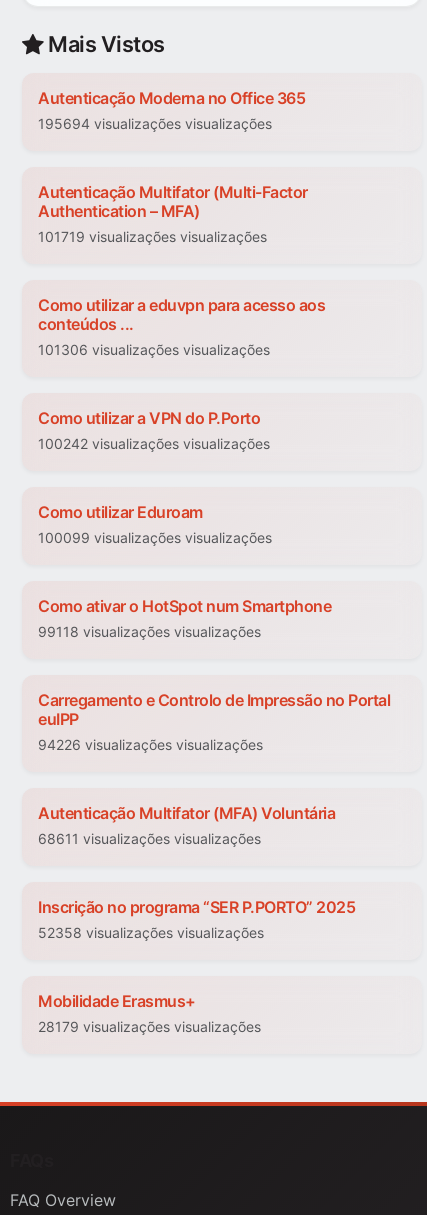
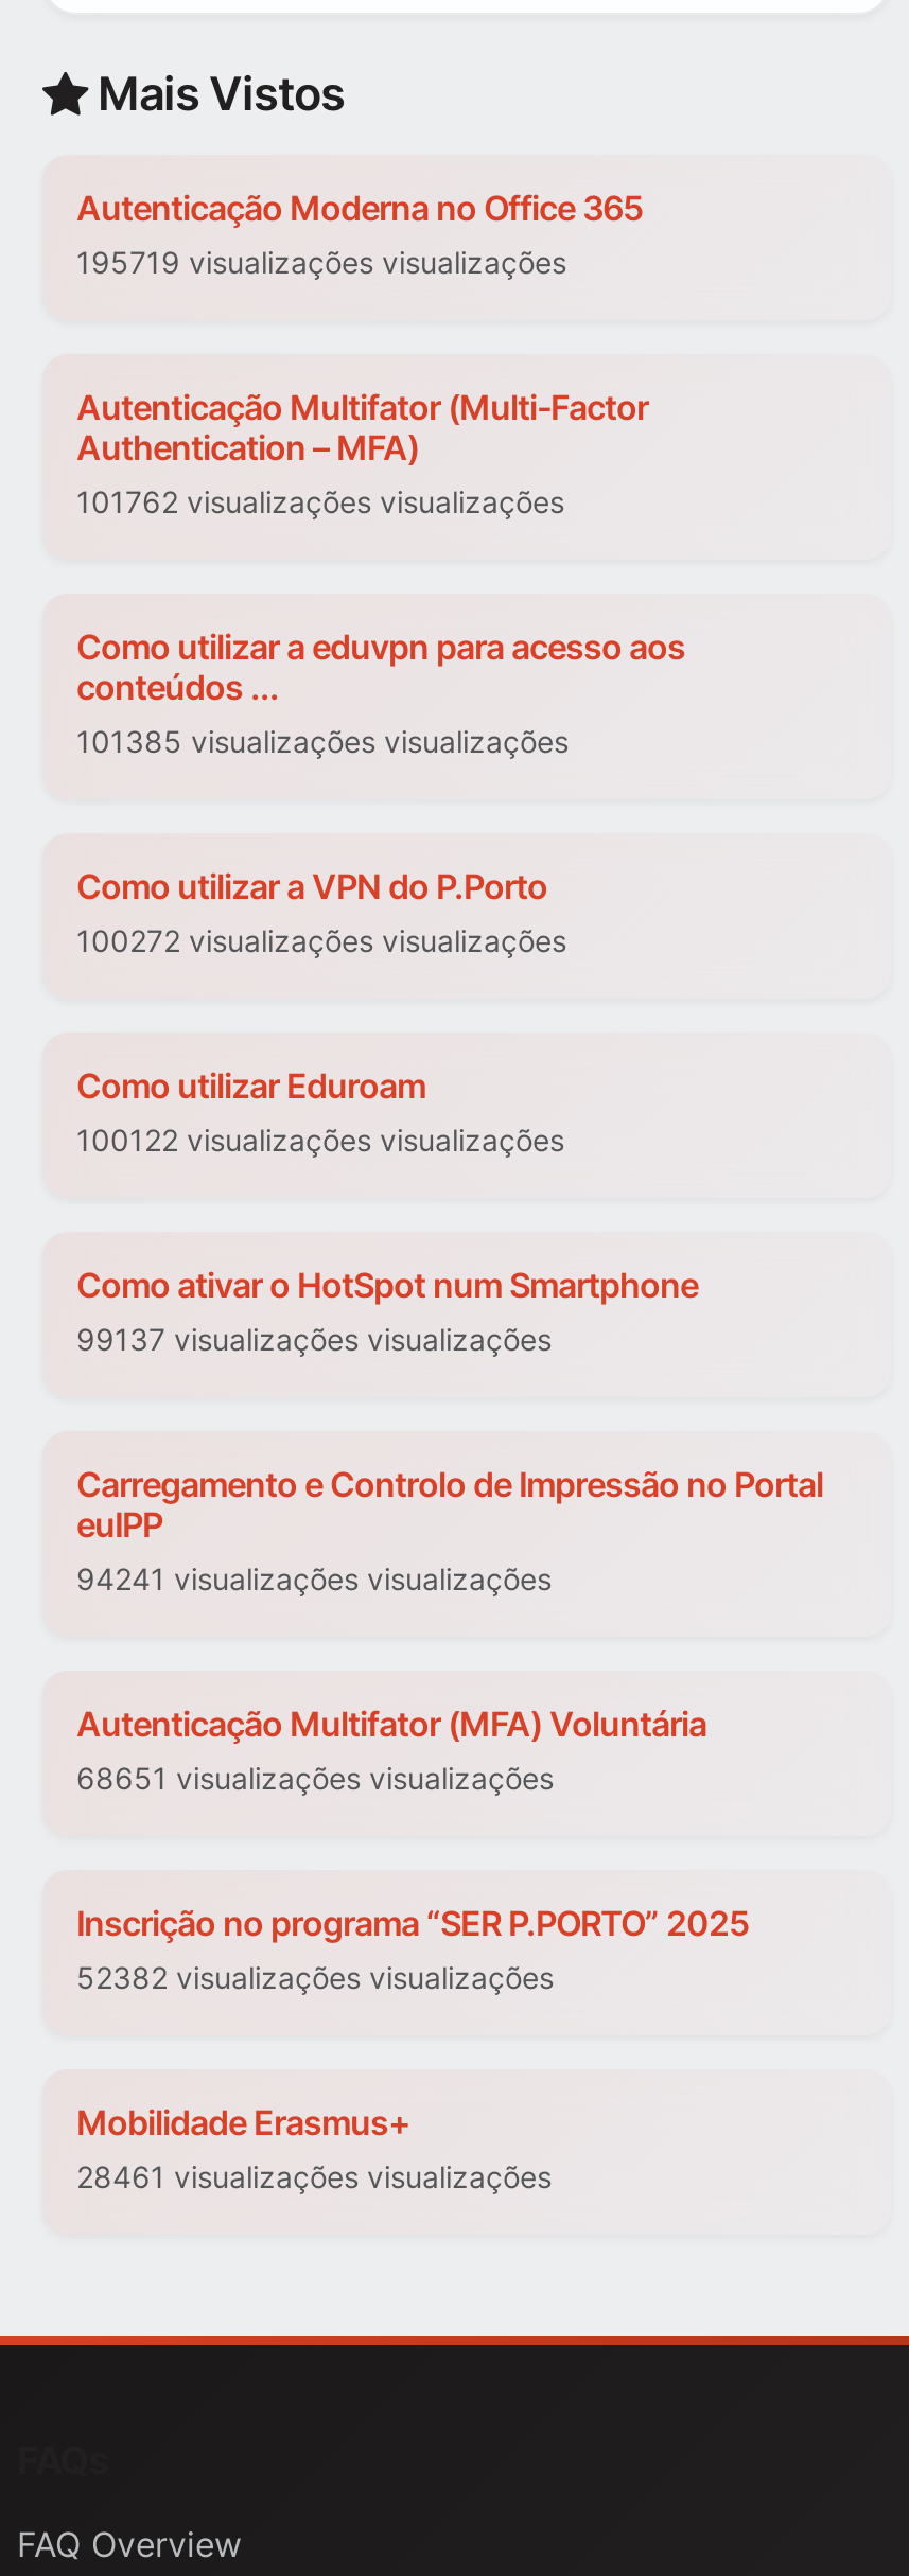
- 195694 visualizações visualizações
+ 195719 visualizações visualizações

- 101719 visualizações visualizações
+ 101762 visualizações visualizações

- 101306 visualizações visualizações
+ 101385 visualizações visualizações

- 100242 visualizações visualizações
+ 100272 visualizações visualizações

- 100099 visualizações visualizações
+ 100122 visualizações visualizações

- 99118 visualizações visualizações
+ 99137 visualizações visualizações

- 94226 visualizações visualizações
+ 94241 visualizações visualizações

- 68611 visualizações visualizações
+ 68651 visualizações visualizações

- 52358 visualizações visualizações
+ 52382 visualizações visualizações

- 28179 visualizações visualizações
+ 28461 visualizações visualizações
